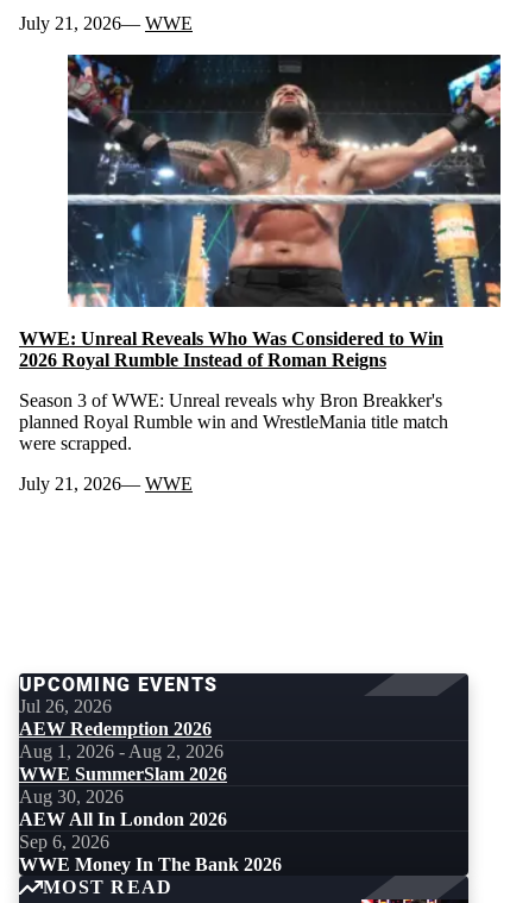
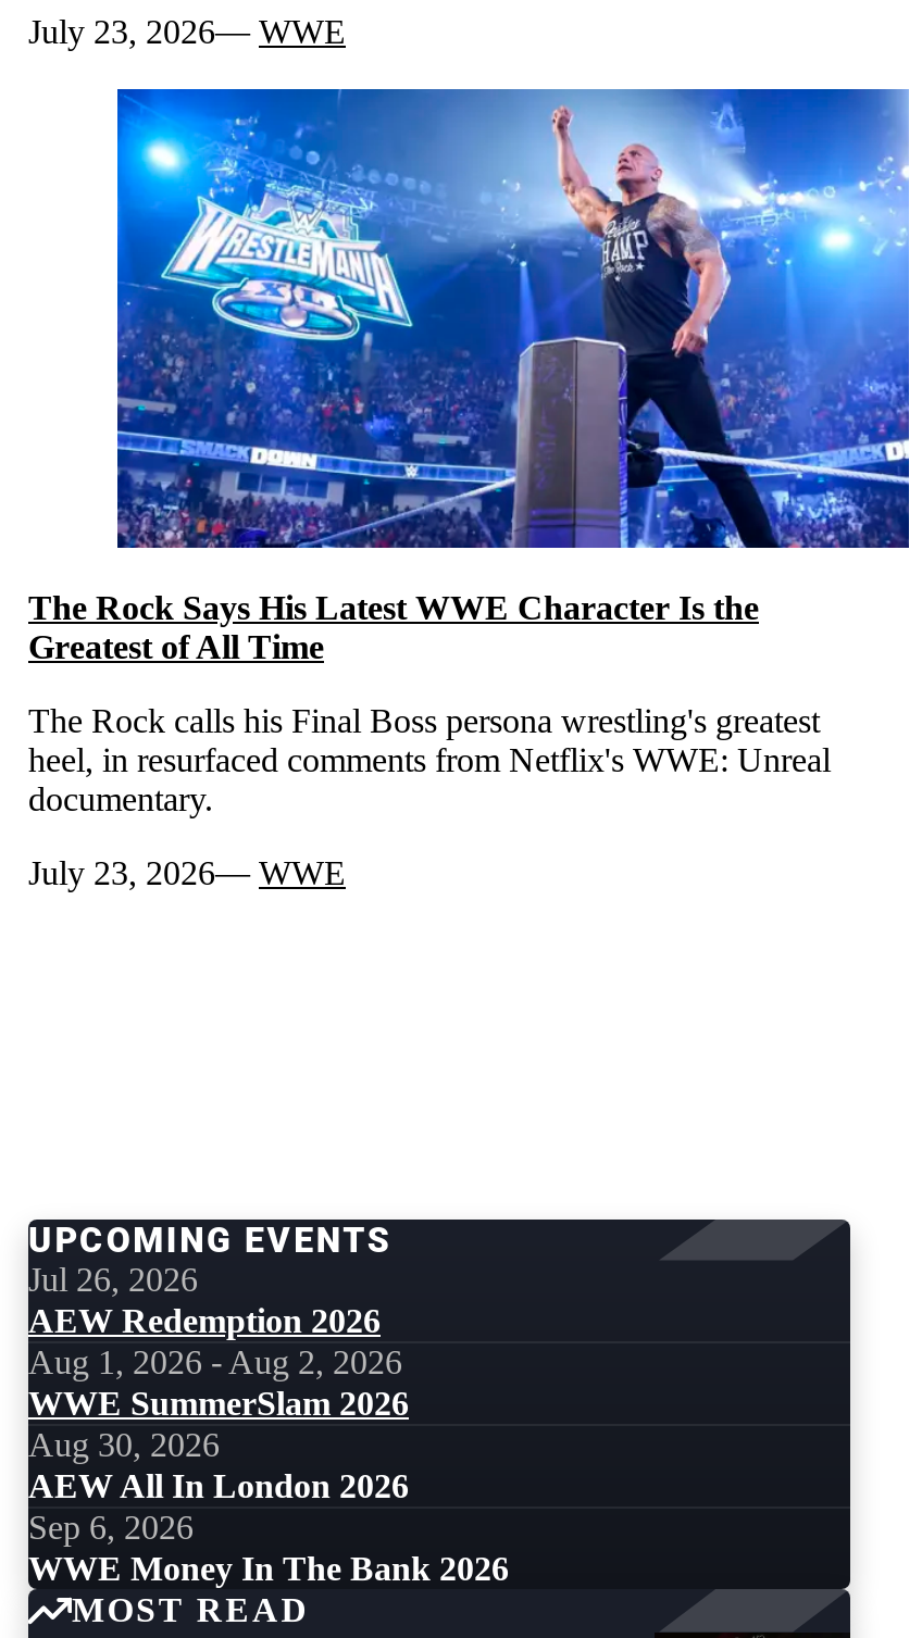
- July 21, 2026 WWE
+ July 23, 2026 WWE

- [image]
- WWE: Unreal Reveals Who Was Considered to Win
- 2026 Royal Rumble Instead of Roman Reigns
+ [image]
+ The Rock Says His Latest WWE Character Is the
+ Greatest of All Time

- Season 3 of WWE: Unreal reveals why Bron Breakker's
- planned Royal Rumble win and WrestleMania title match
- were scrapped.
+ The Rock calls his Final Boss persona wrestling's greatest
+ heel, in resurfaced comments from Netflix's WWE: Unreal
+ documentary.

- July 21, 2026 WWE
+ July 23, 2026 WWE
